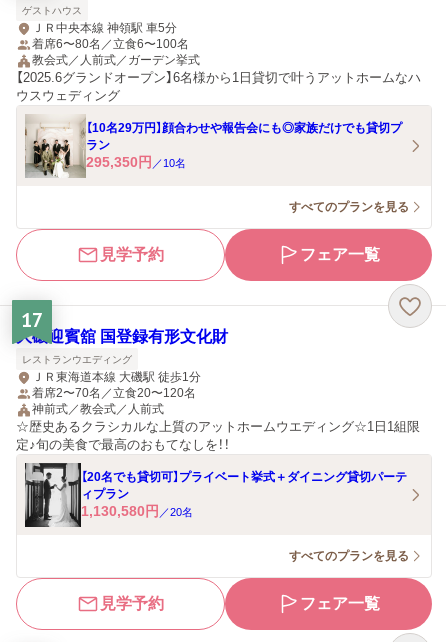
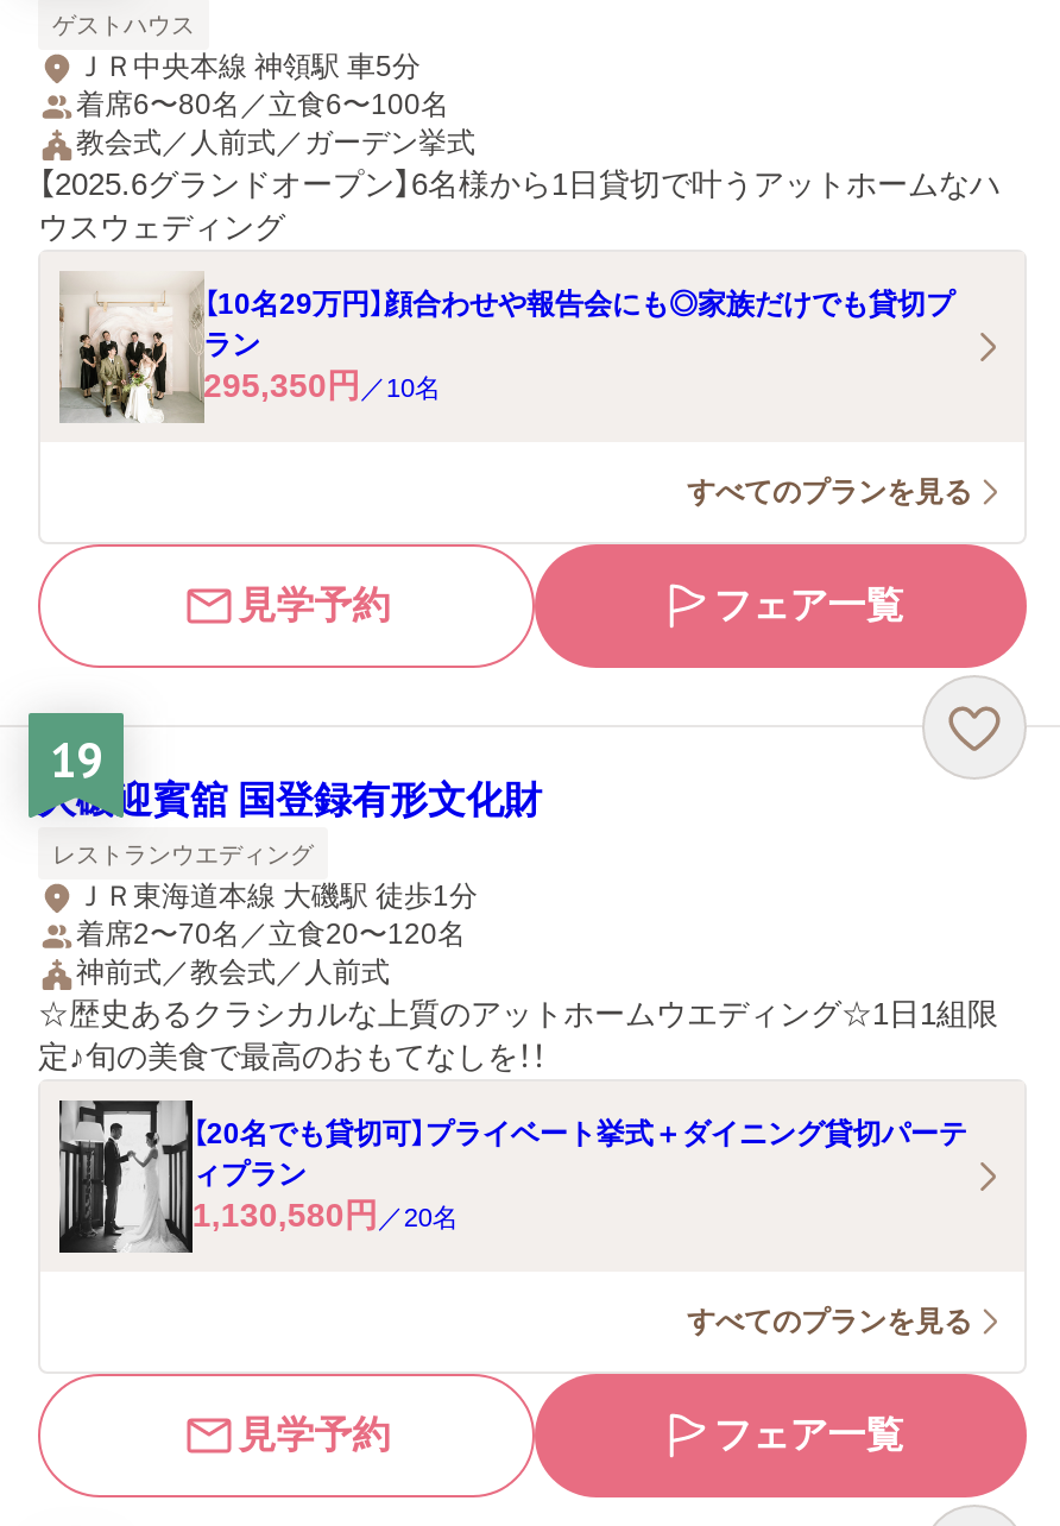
- 17
+ 19
